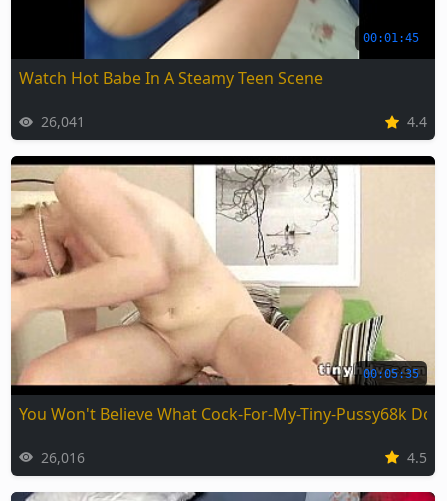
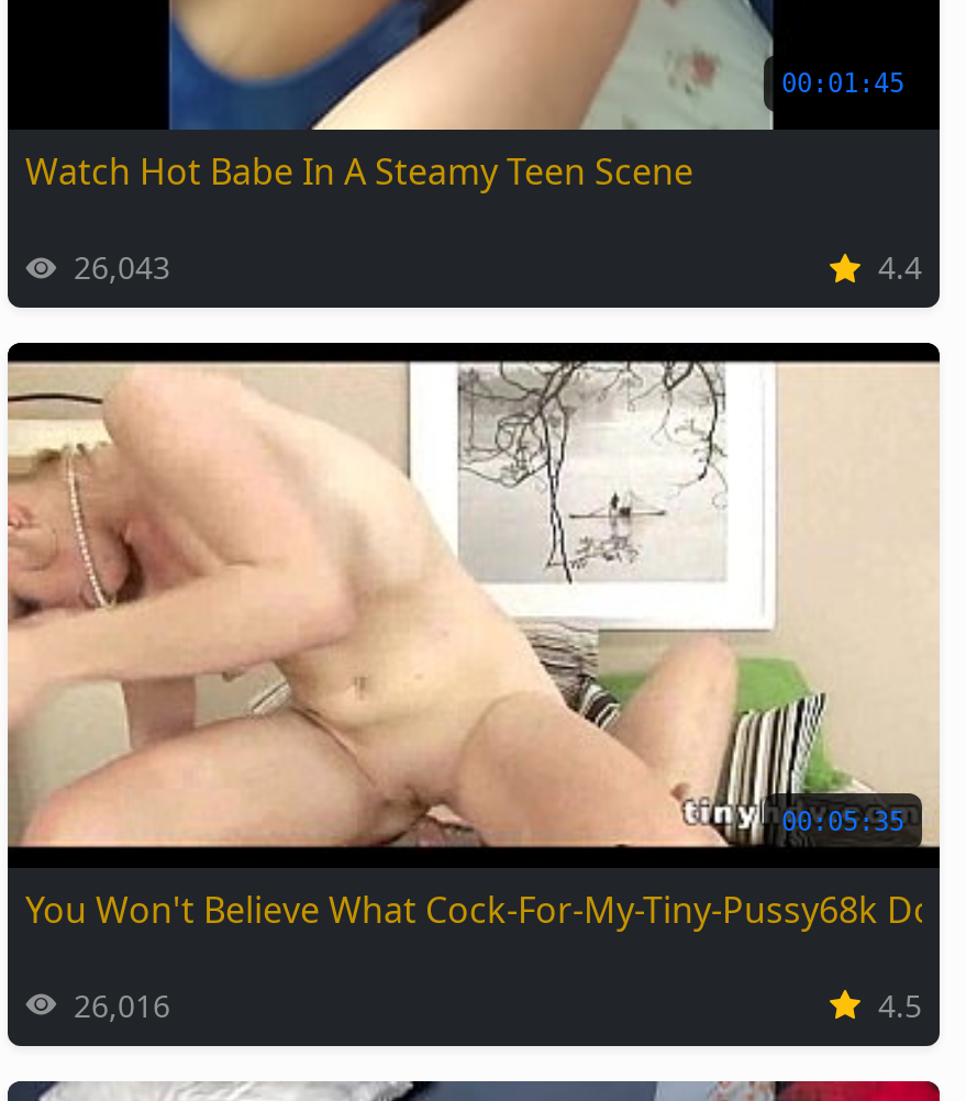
- 26,041
+ 26,043
